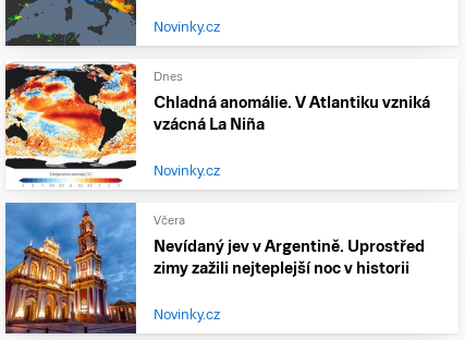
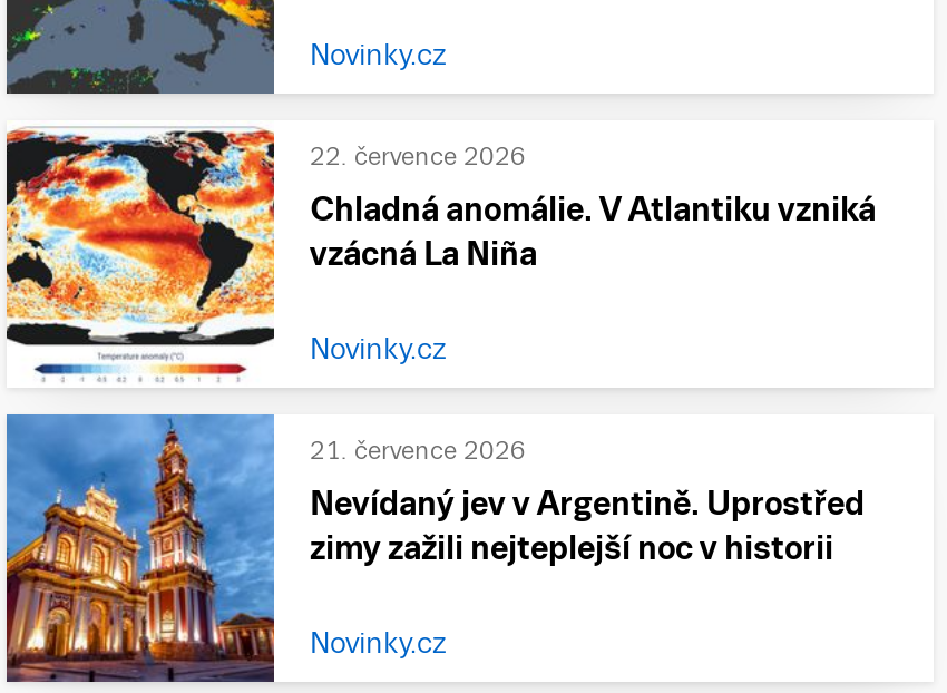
- Dnes
+ 22. července 2026

- Včera
+ 21. července 2026
